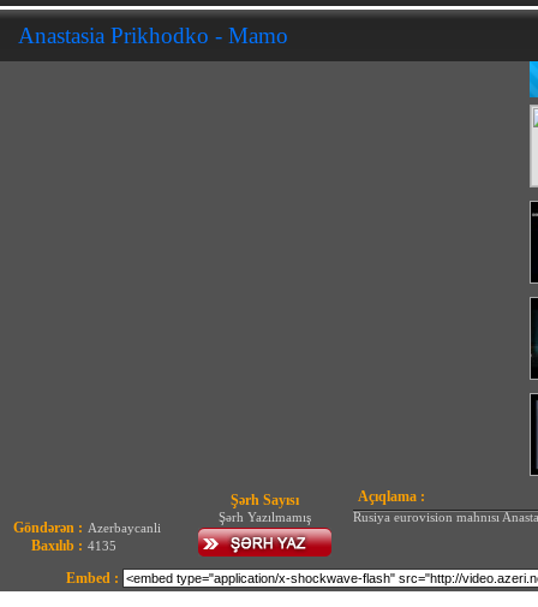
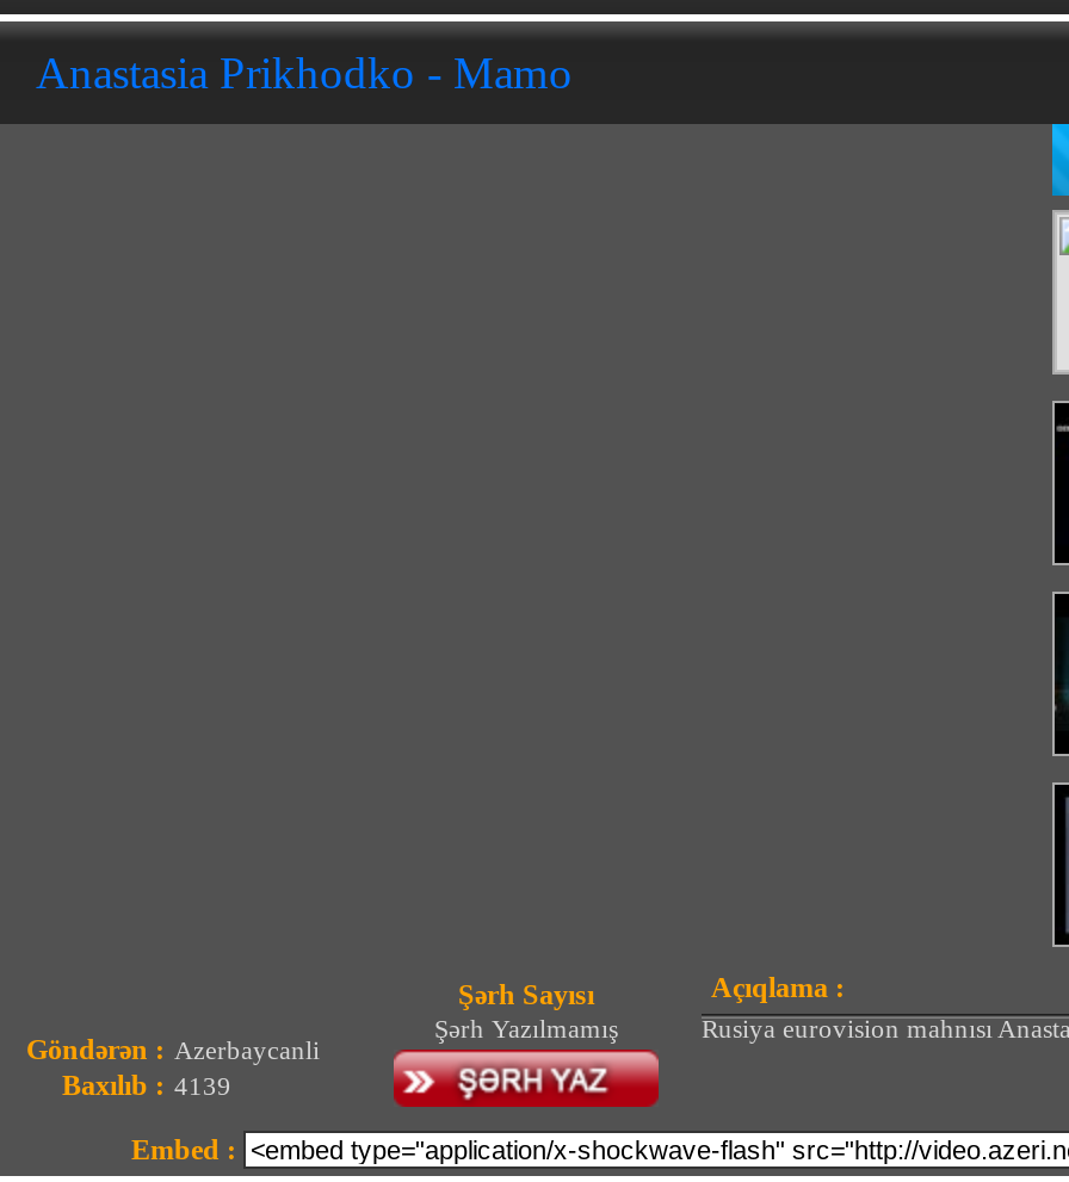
- Baxılıb : 4135
+ Baxılıb : 4139
